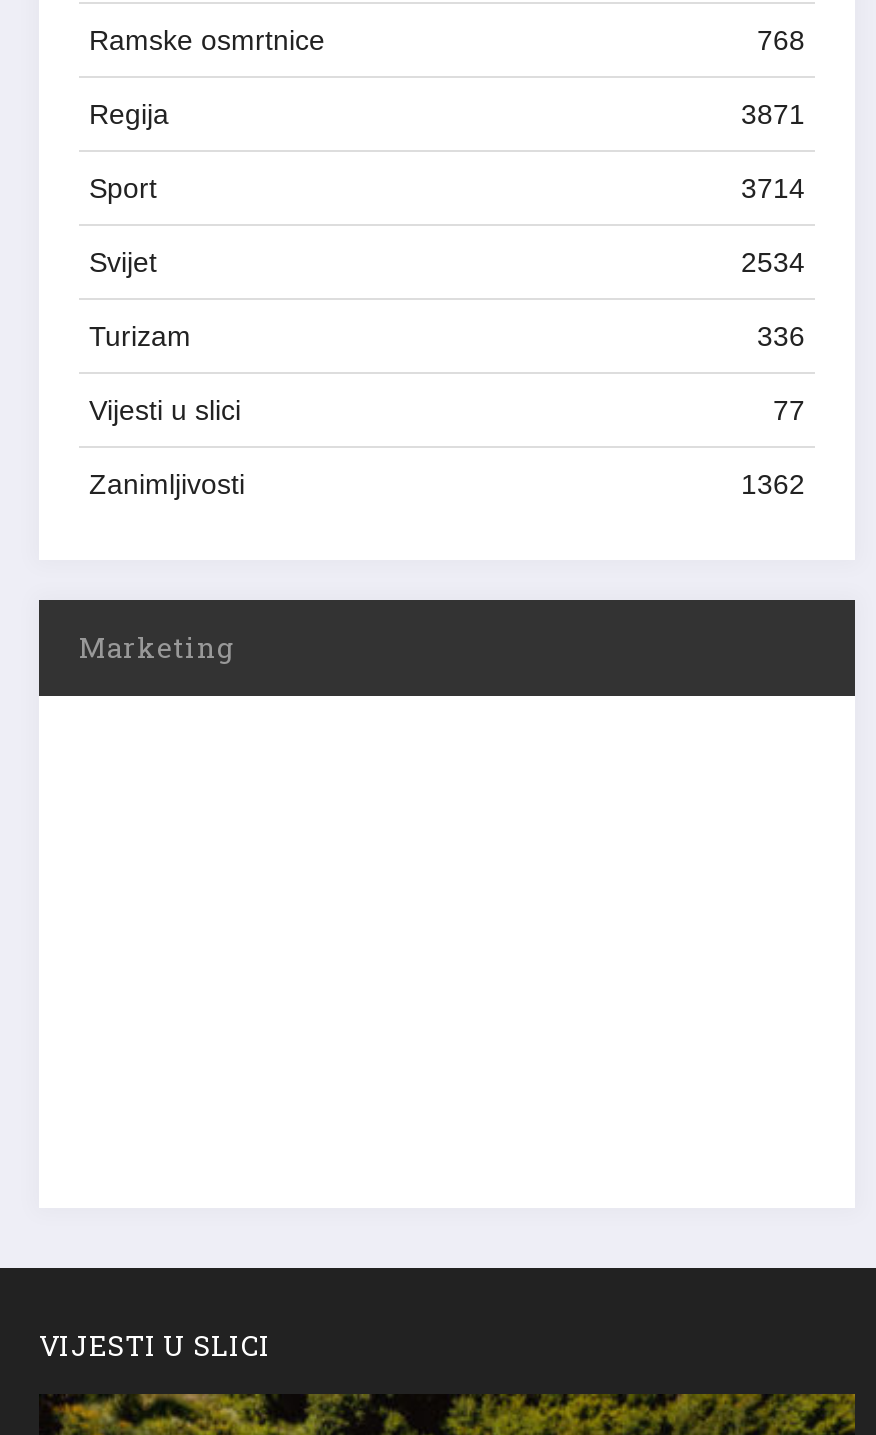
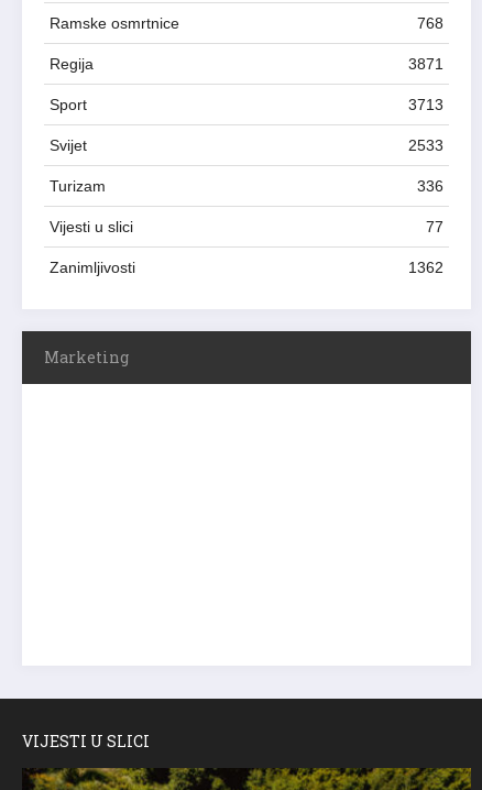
- 3714
+ 3713

- 2534
+ 2533
